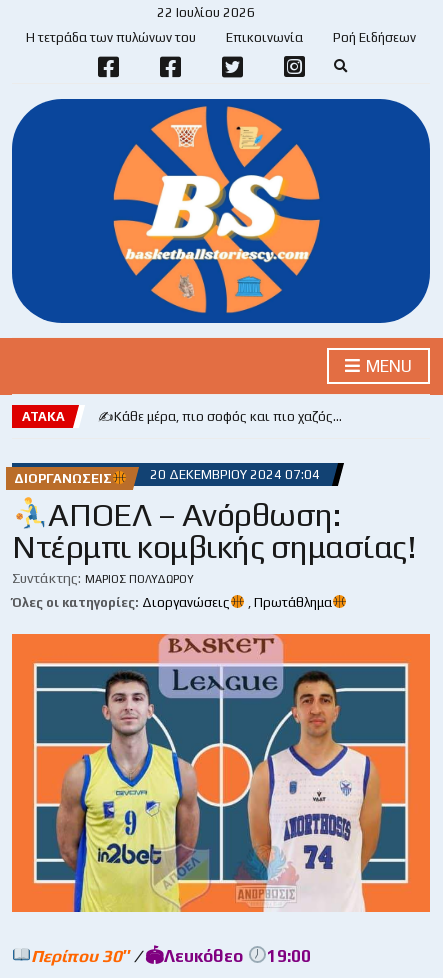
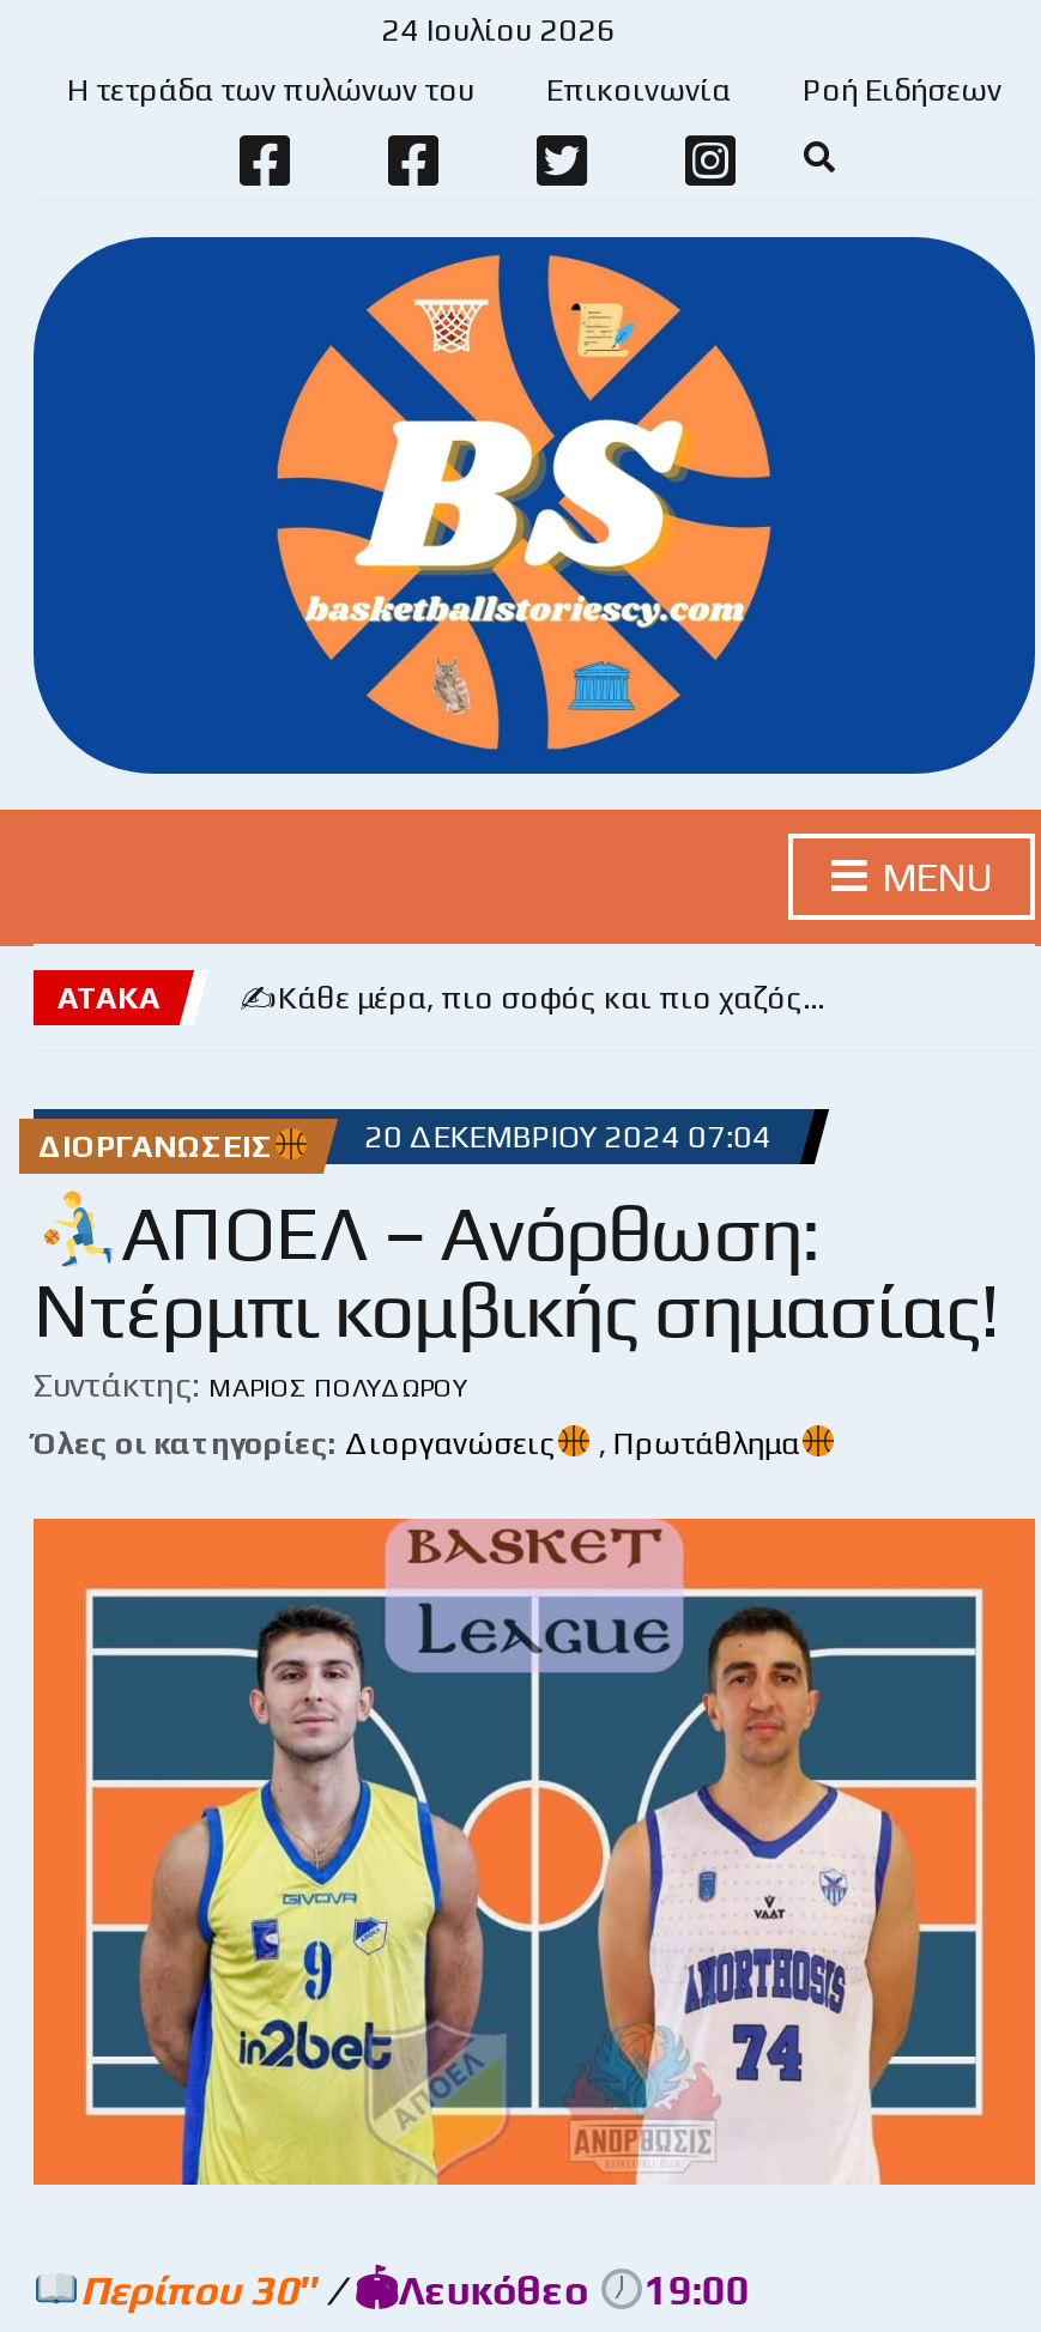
- 22 Ιουλίου 2026
+ 24 Ιουλίου 2026
